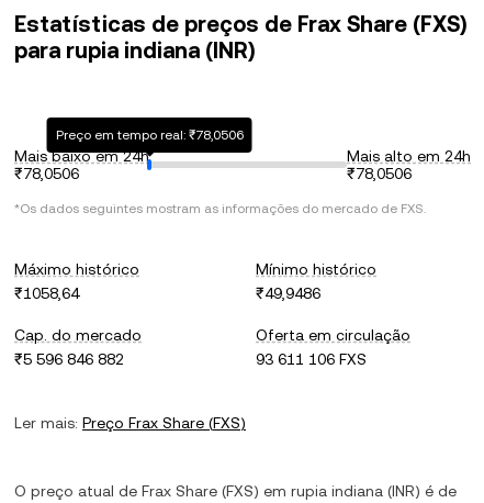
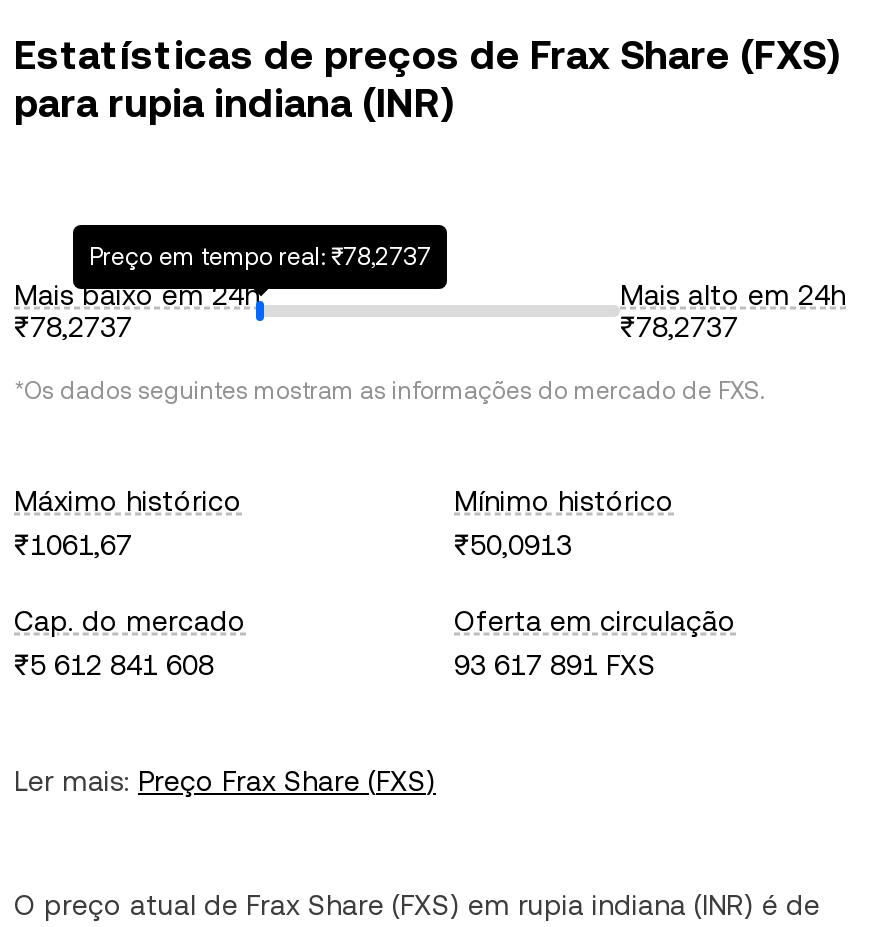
- Preço em tempo real: ₹78,0506
+ Preço em tempo real: ₹78,2737

- ₹78,0506
+ ₹78,2737

- ₹78,0506
+ ₹78,2737

- ₹1058,64
+ ₹1061,67

- ₹49,9486
+ ₹50,0913

- ₹5 596 846 882
+ ₹5 612 841 608

- 93 611 106 FXS
+ 93 617 891 FXS
